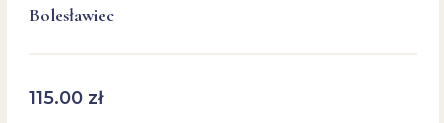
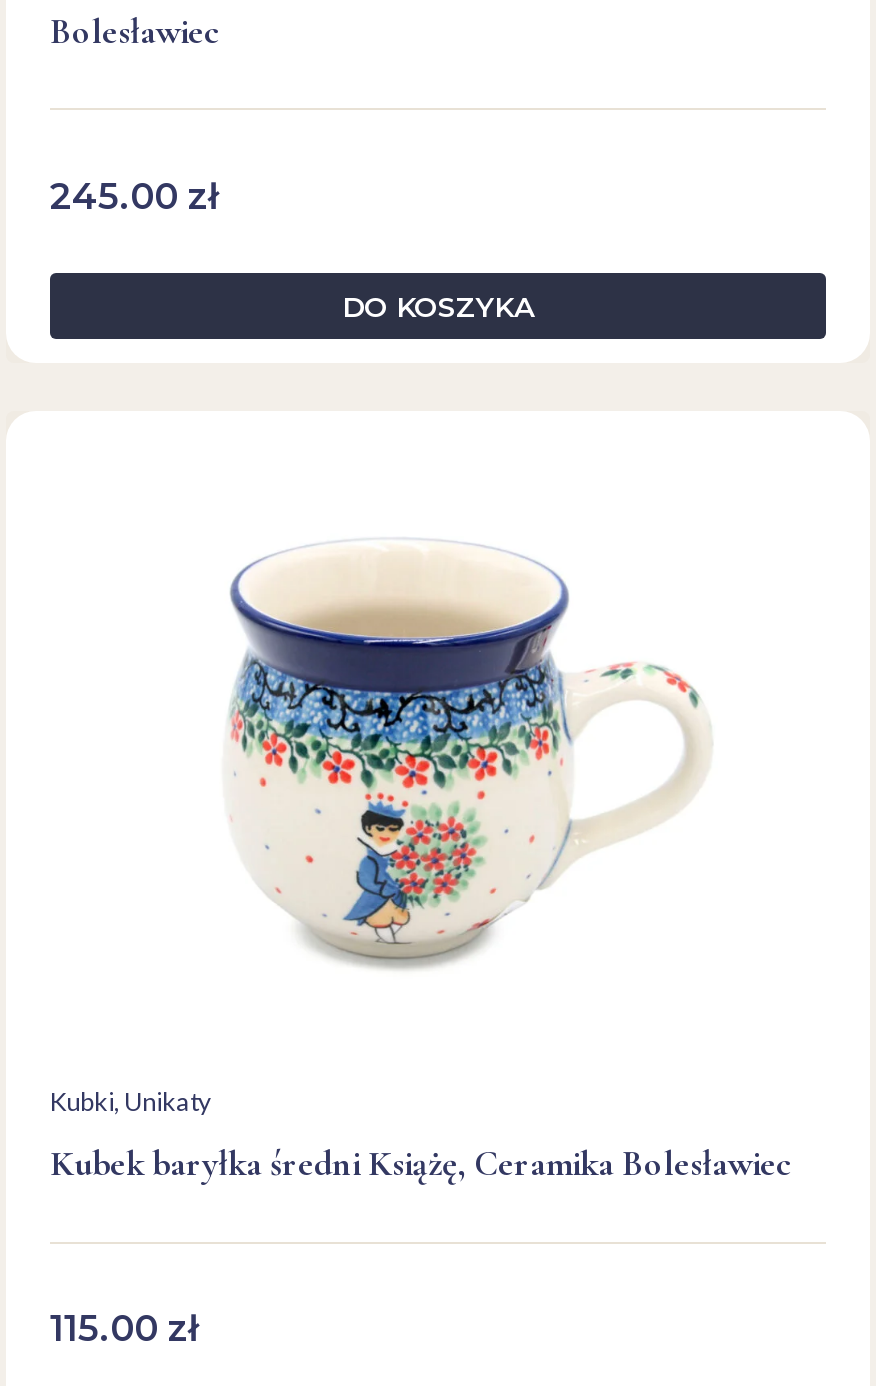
+ 245.00 zł
+ DO KOSZYKA

+ Kubki, Unikaty
+ Kubek baryłka średni Książę, Ceramika Bolesławiec

+ [image]
